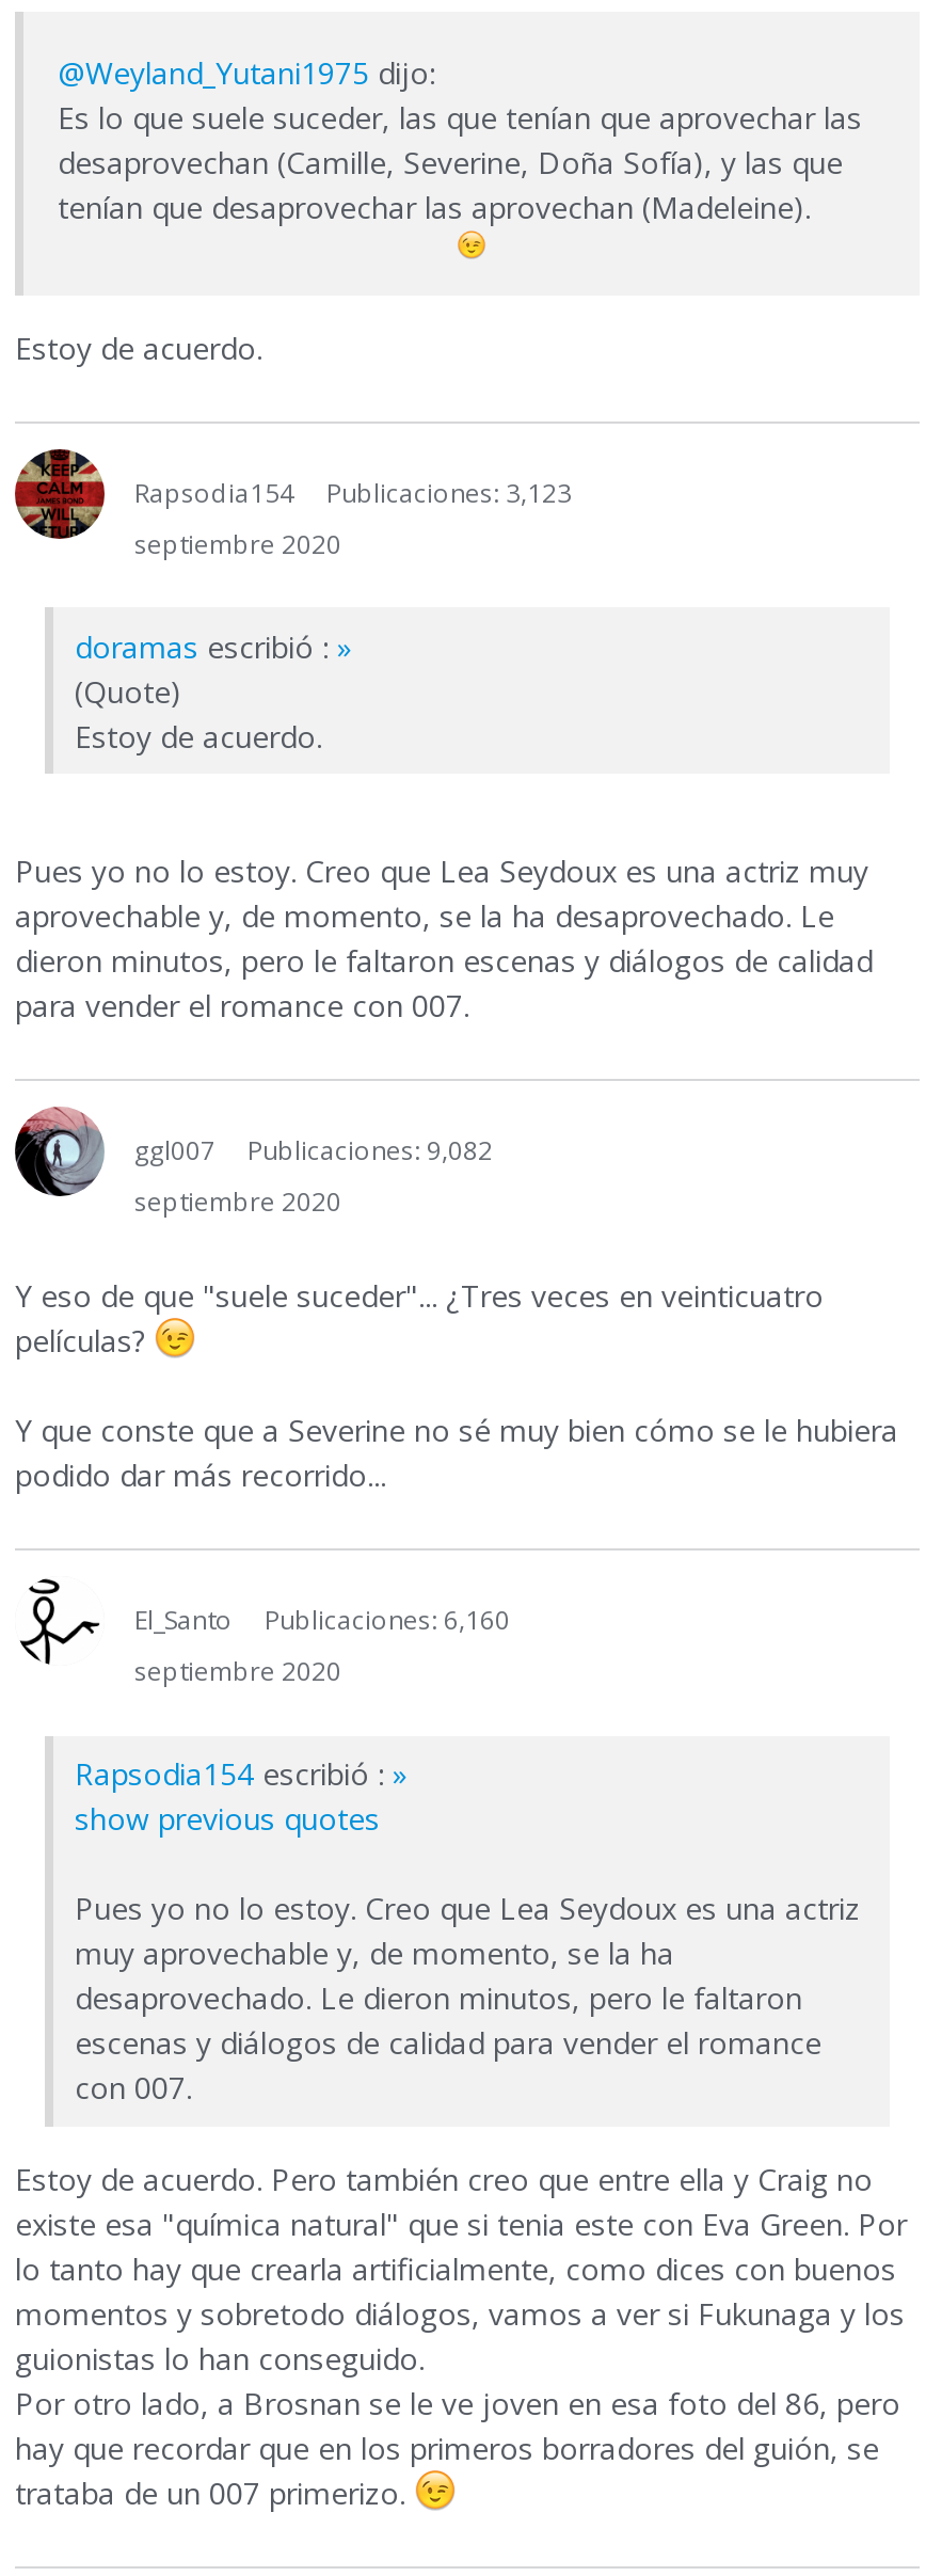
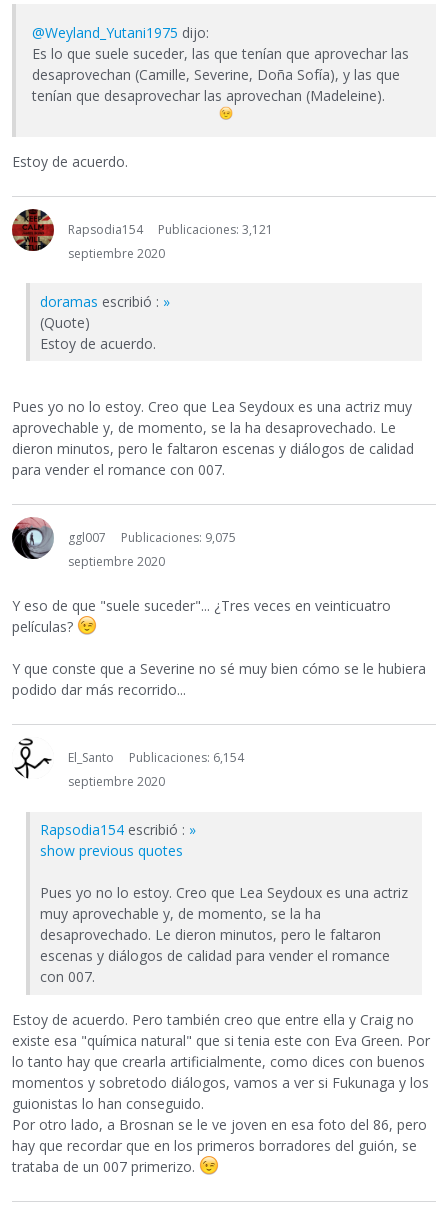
- Publicaciones: 3,123
+ Publicaciones: 3,121

- Publicaciones: 9,082
+ Publicaciones: 9,075

- Publicaciones: 6,160
+ Publicaciones: 6,154
